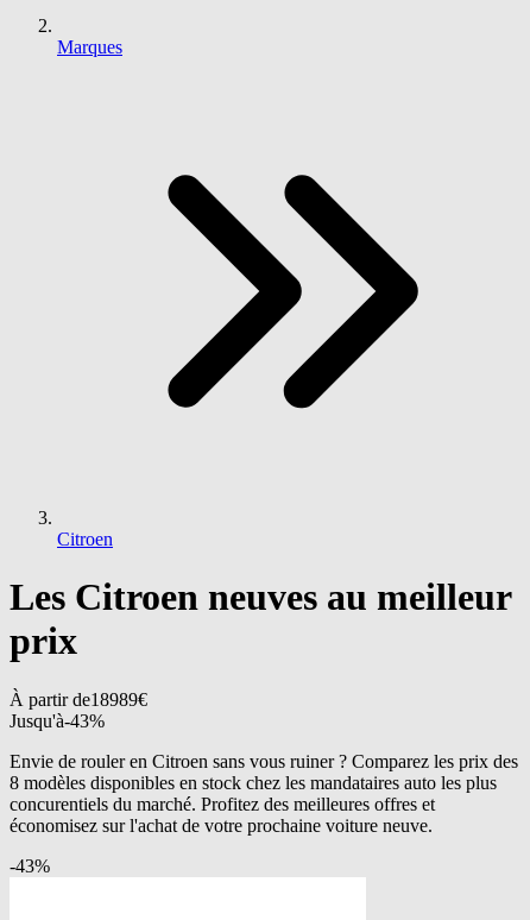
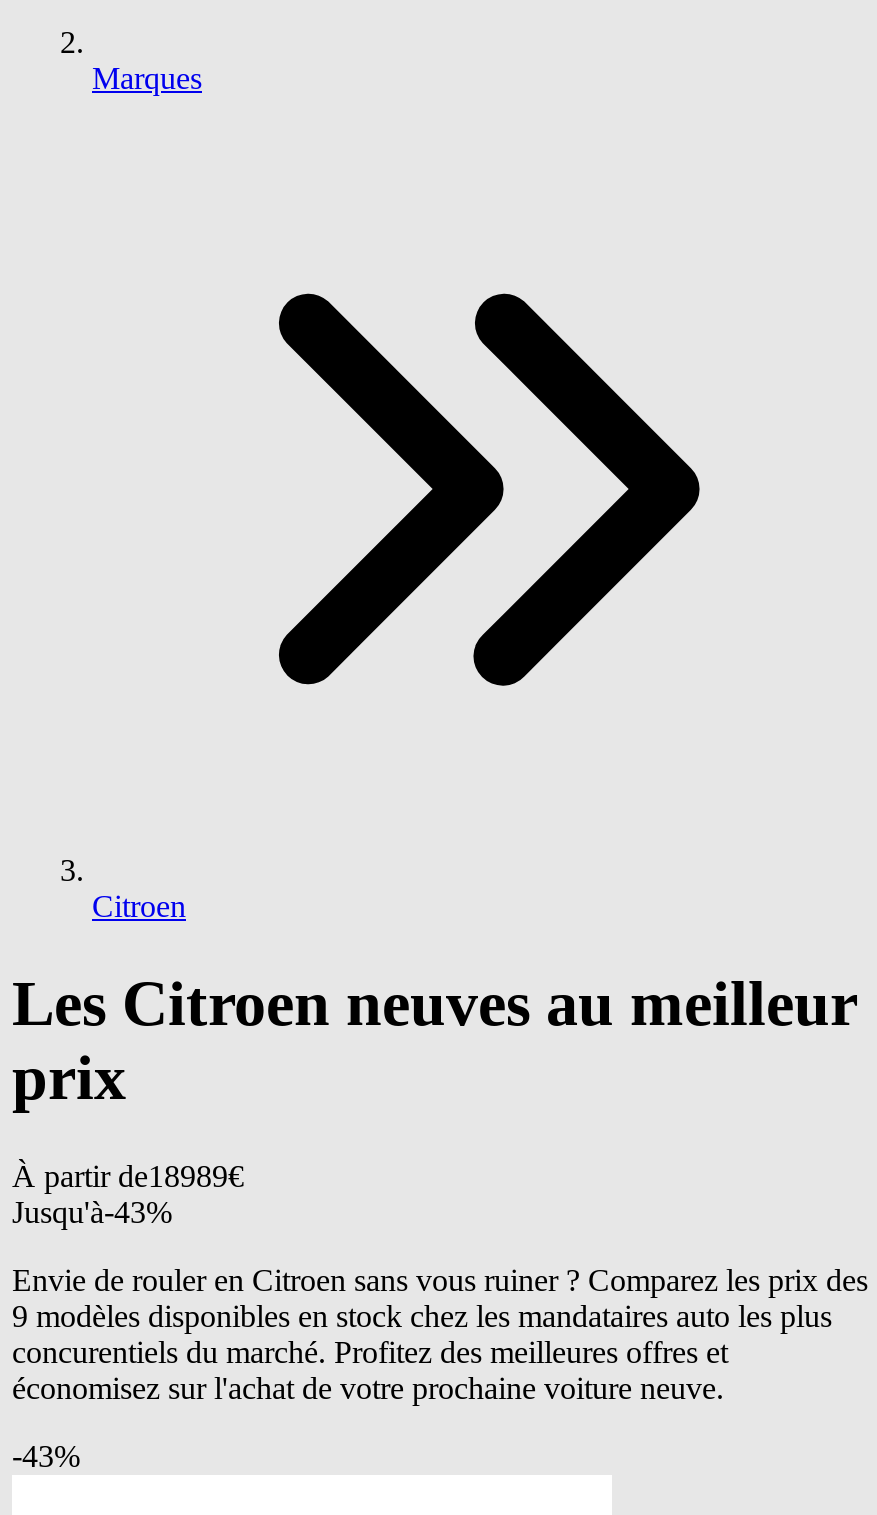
- 8 modèles disponibles en stock chez les mandataires auto les plus
+ 9 modèles disponibles en stock chez les mandataires auto les plus
